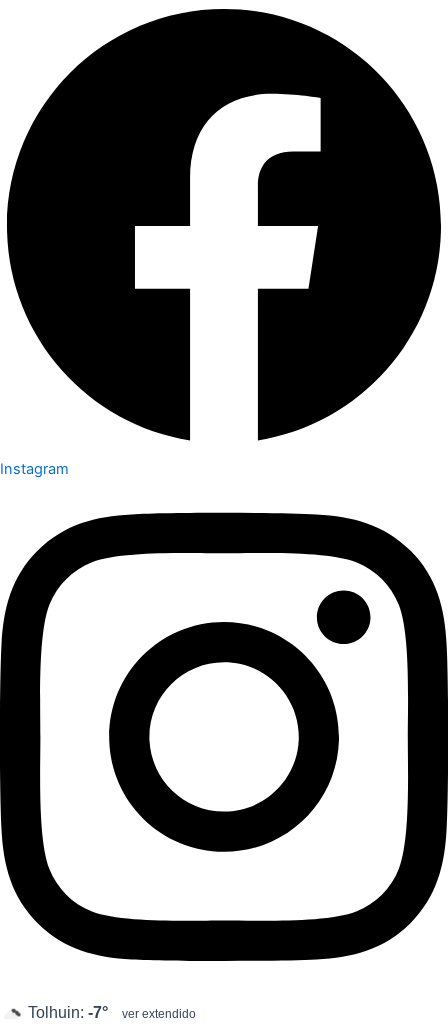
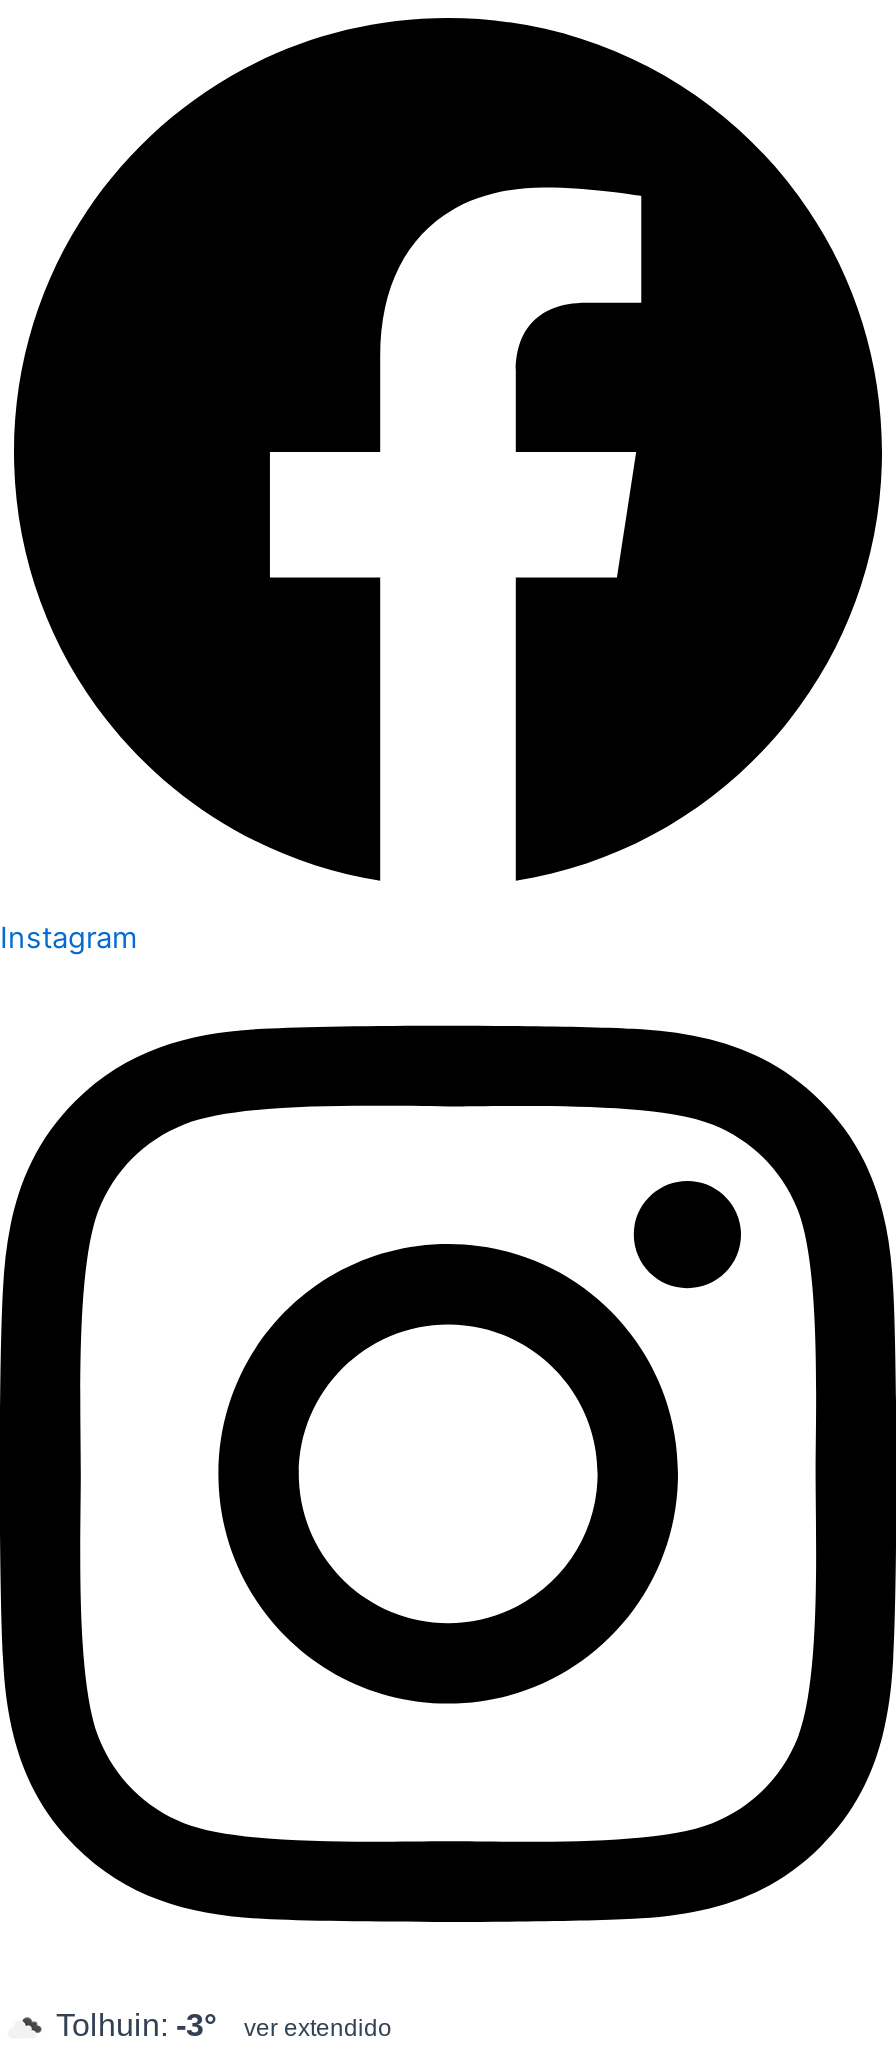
- Tolhuin: -7° ver extendido
+ Tolhuin: -3° ver extendido
